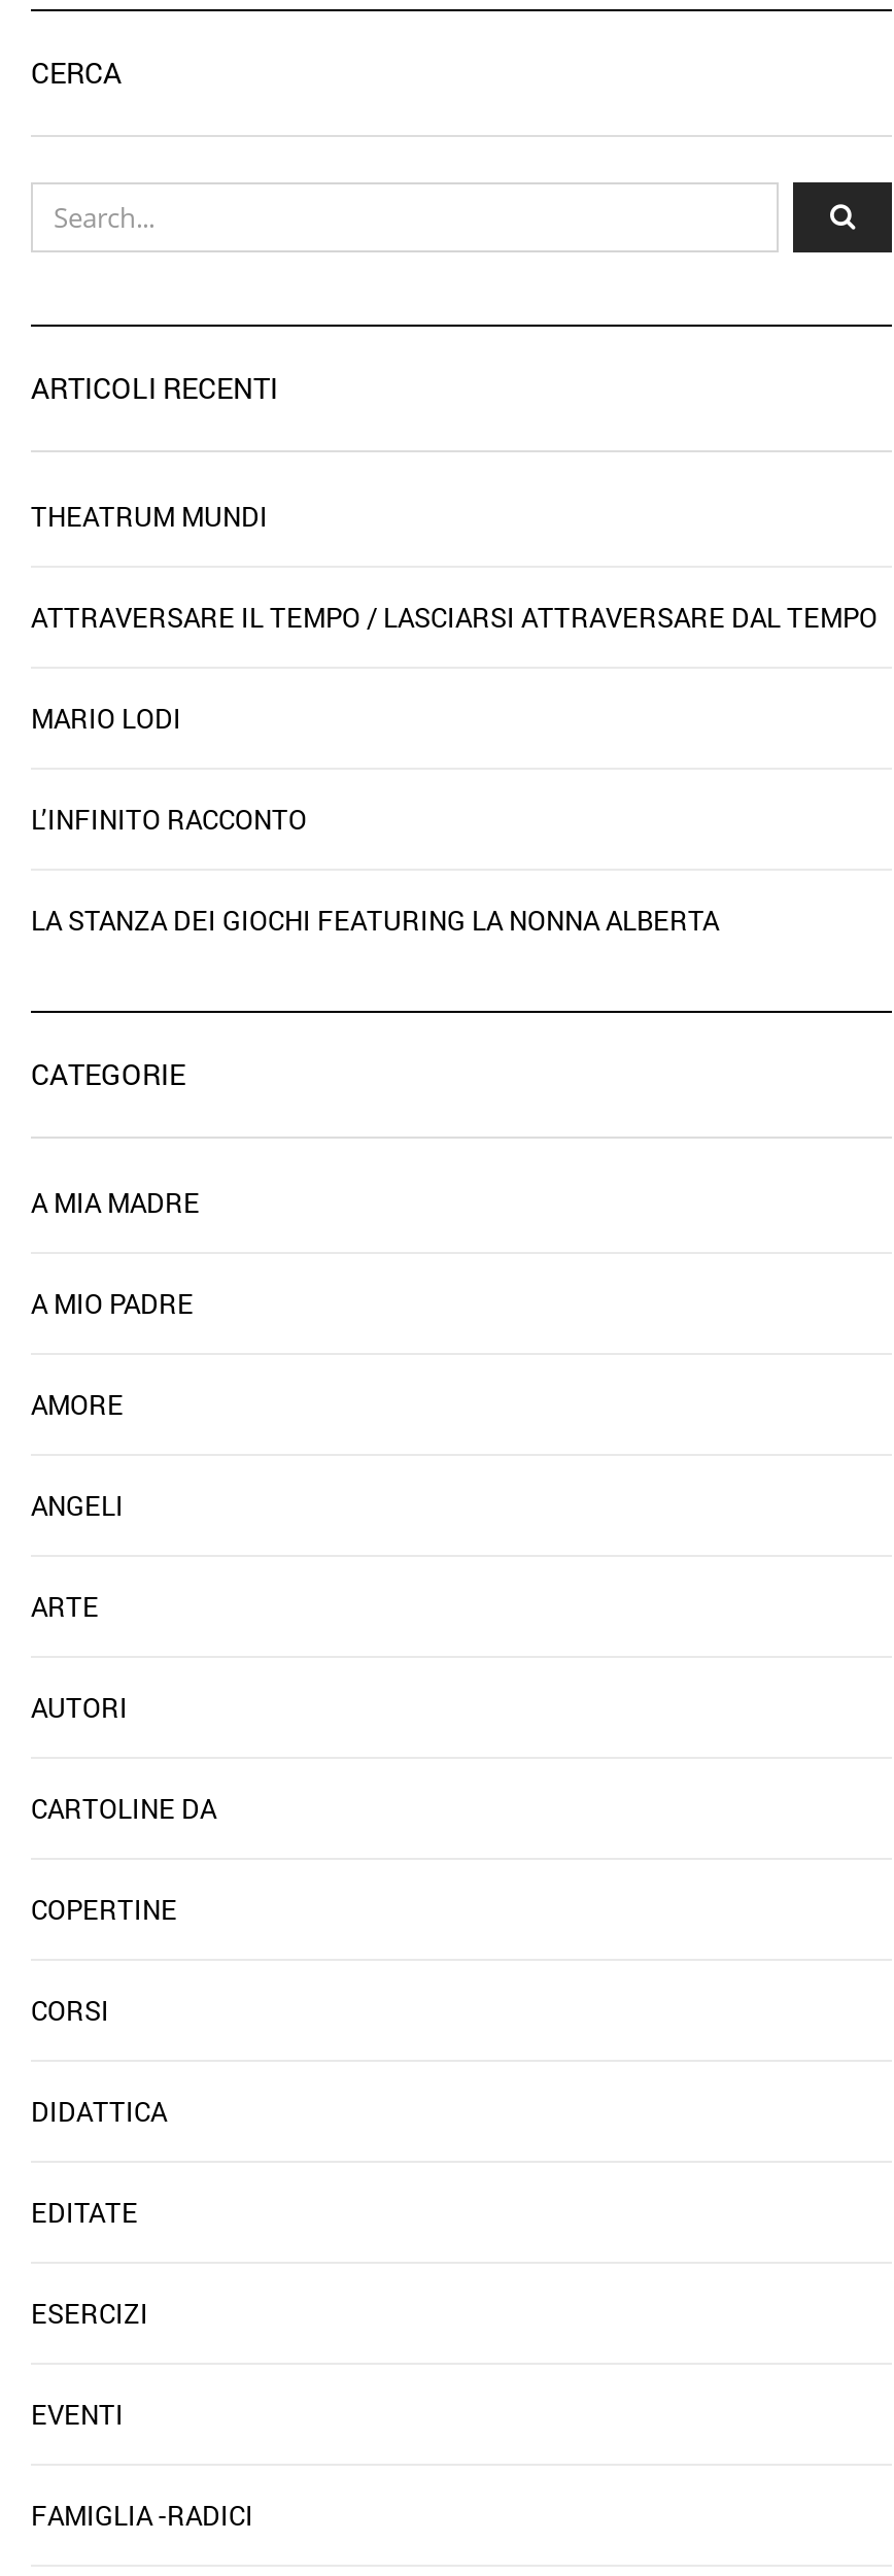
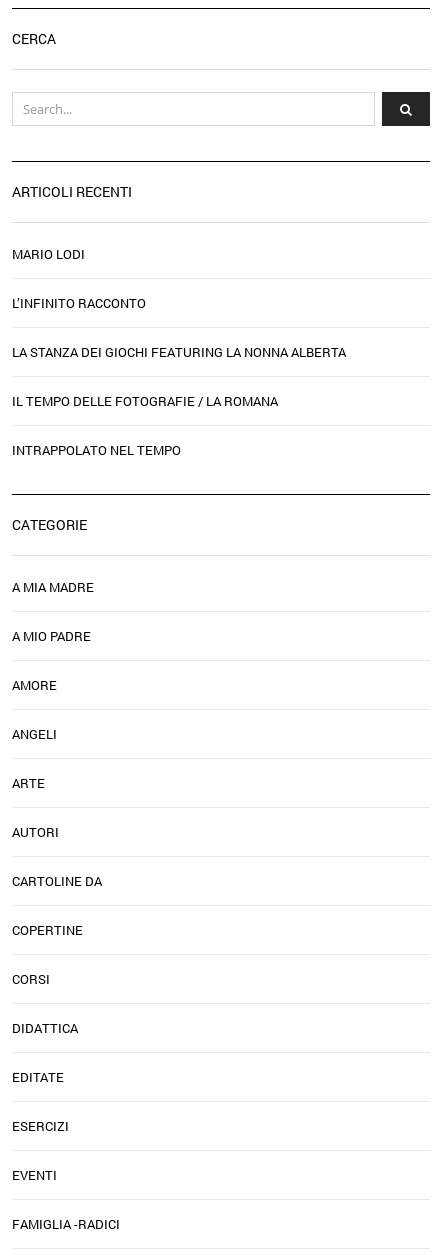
- THEATRUM MUNDI
- ATTRAVERSARE IL TEMPO / LASCIARSI ATTRAVERSARE DAL TEMPO

moved up: MARIO LODI | L’INFINITO RACCONTO | LA STANZA DEI GIOCHI FEATURING LA NONNA ALBERTA

+ IL TEMPO DELLE FOTOGRAFIE / LA ROMANA
+ INTRAPPOLATO NEL TEMPO
